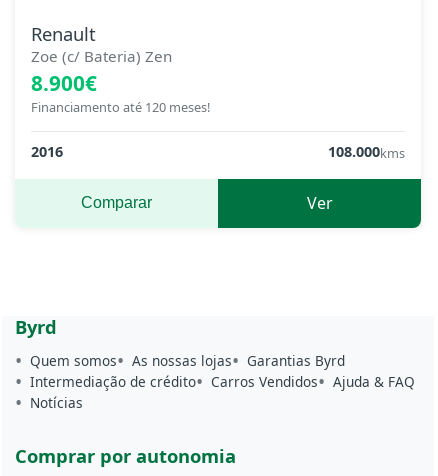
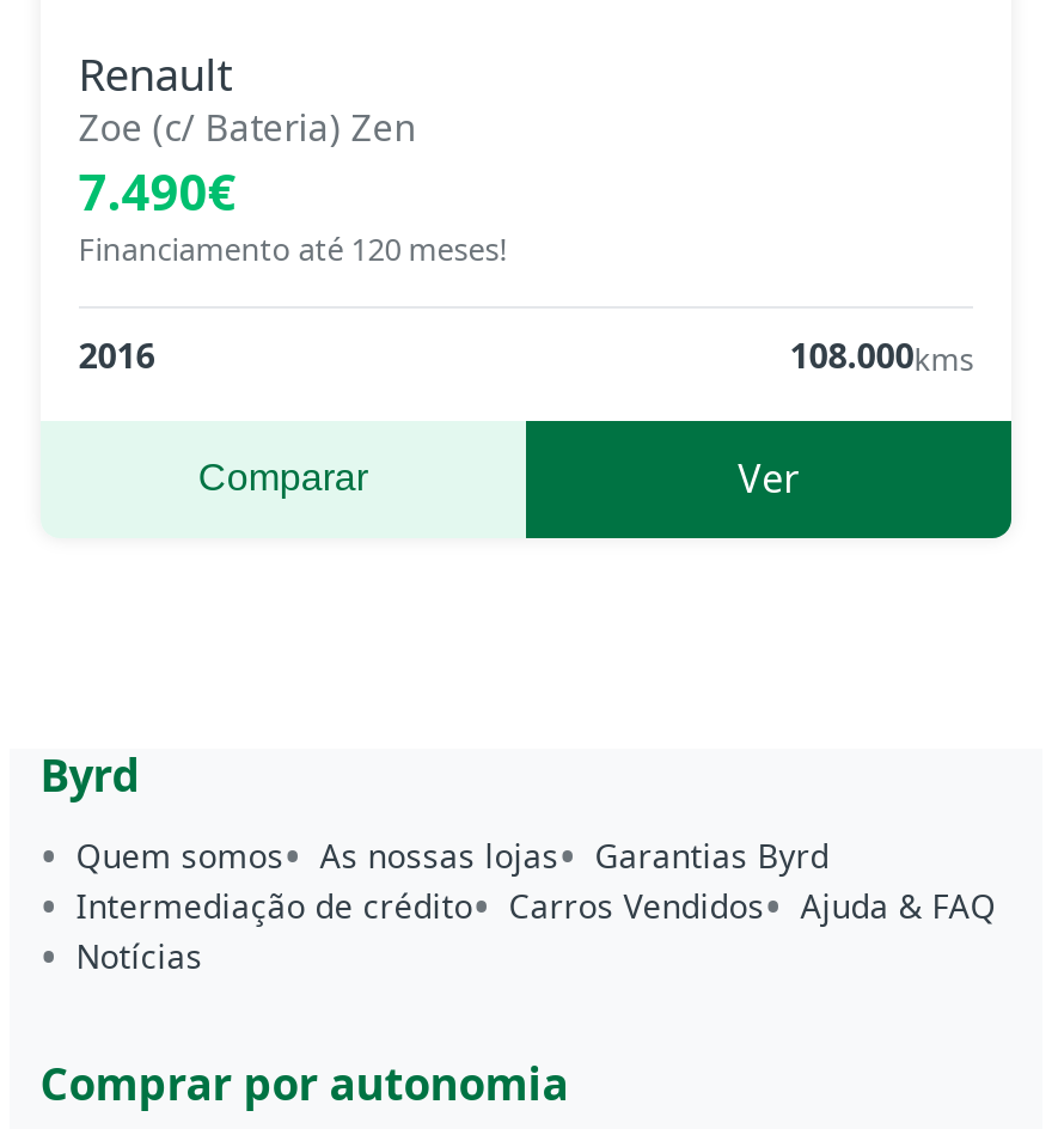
- 8.900€
+ 7.490€
